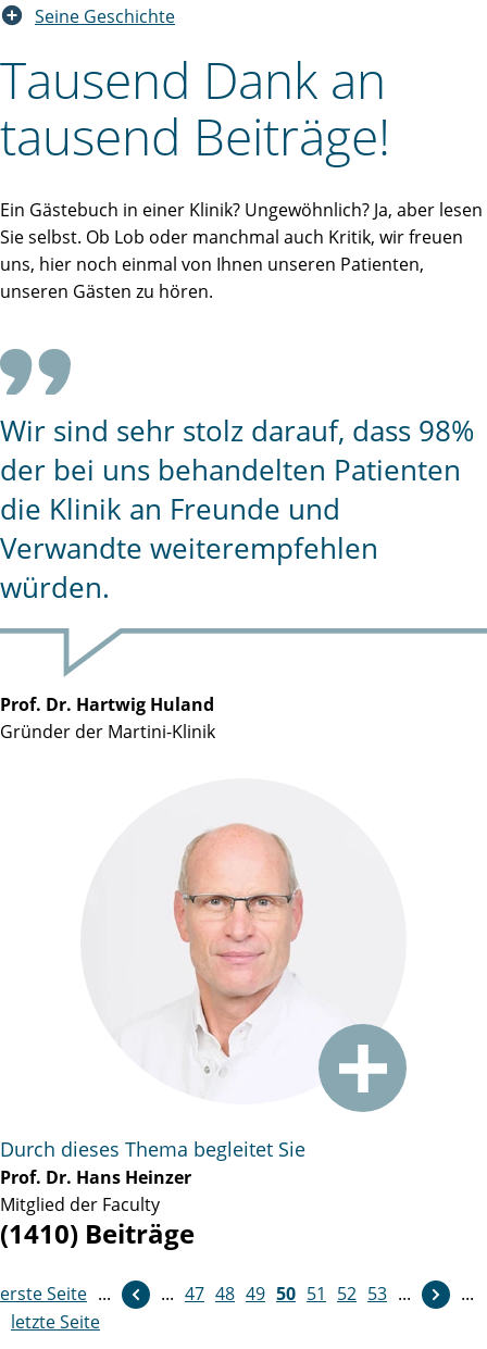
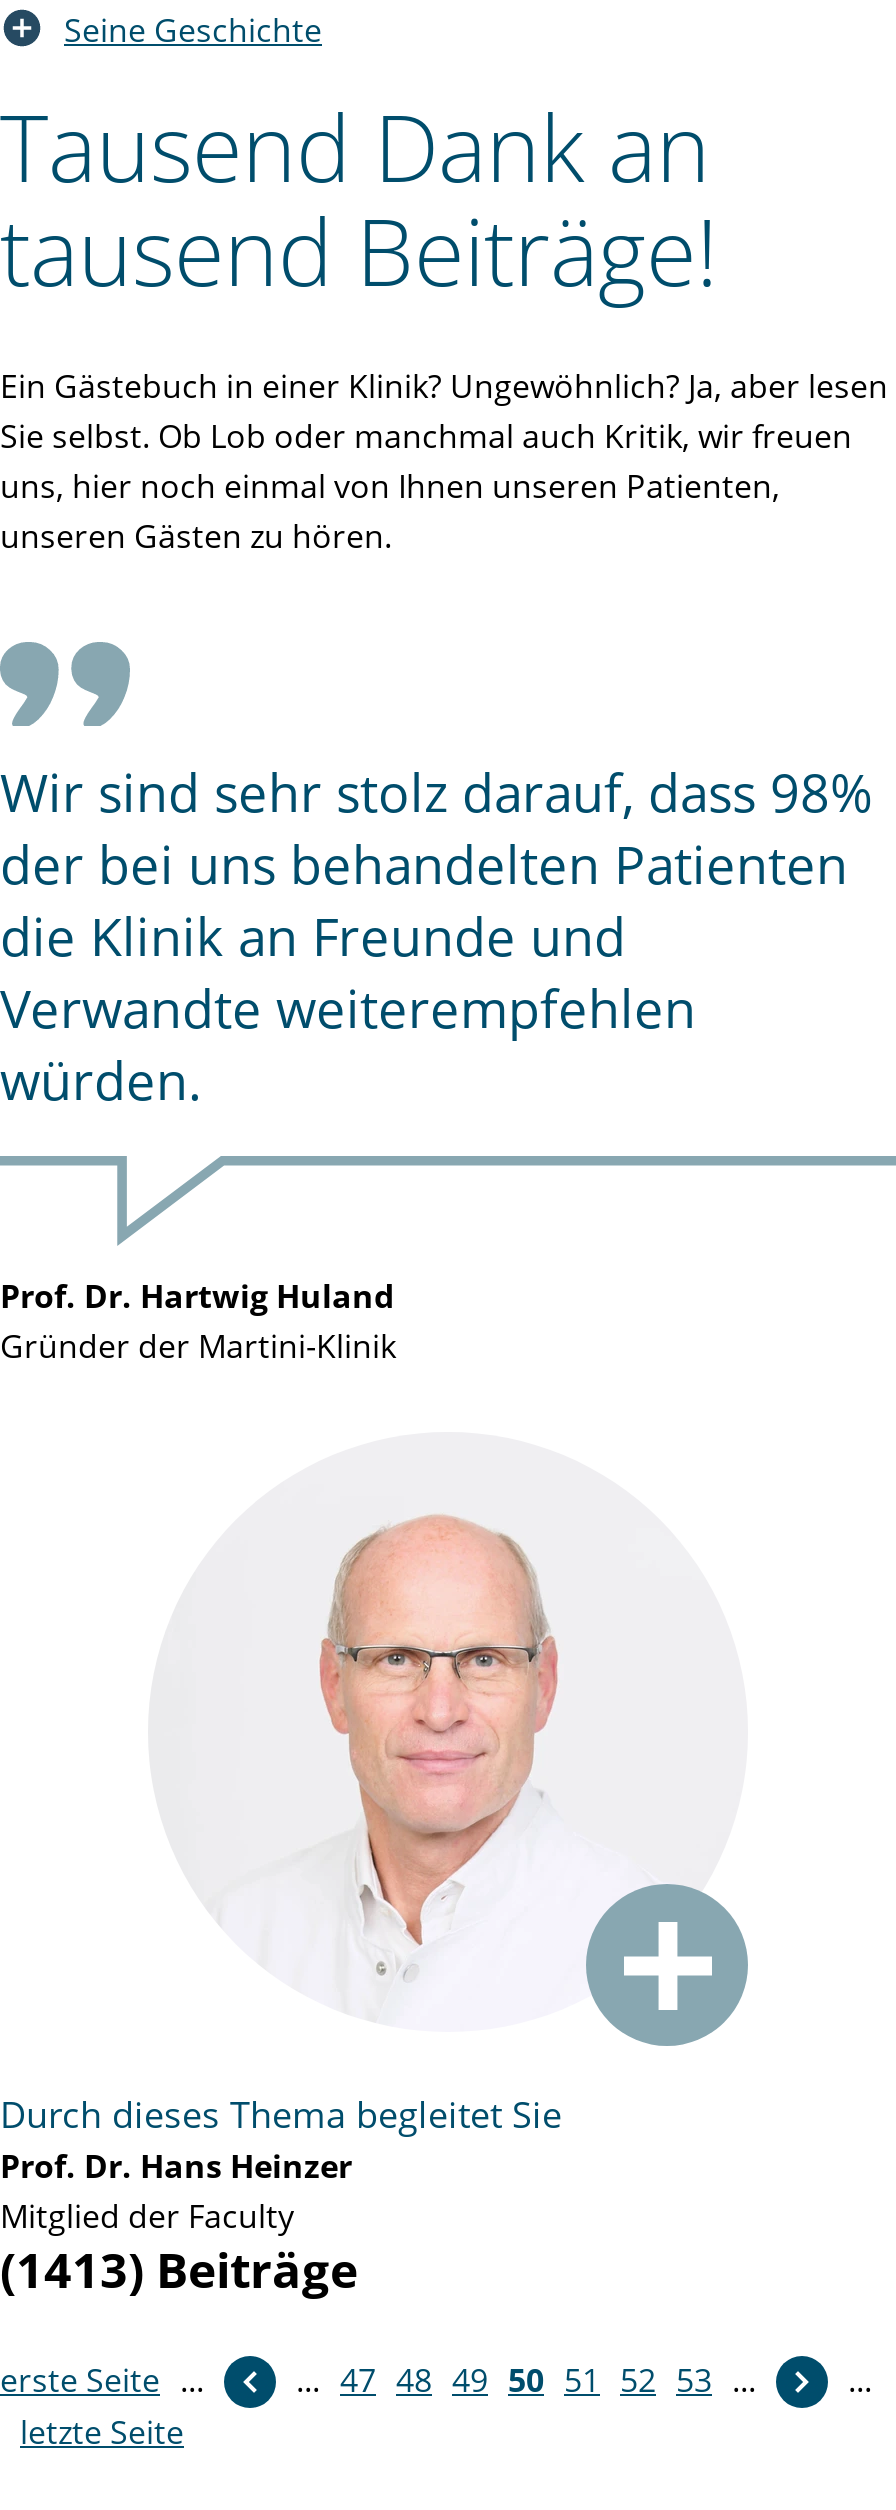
- (1410) Beiträge
+ (1413) Beiträge
